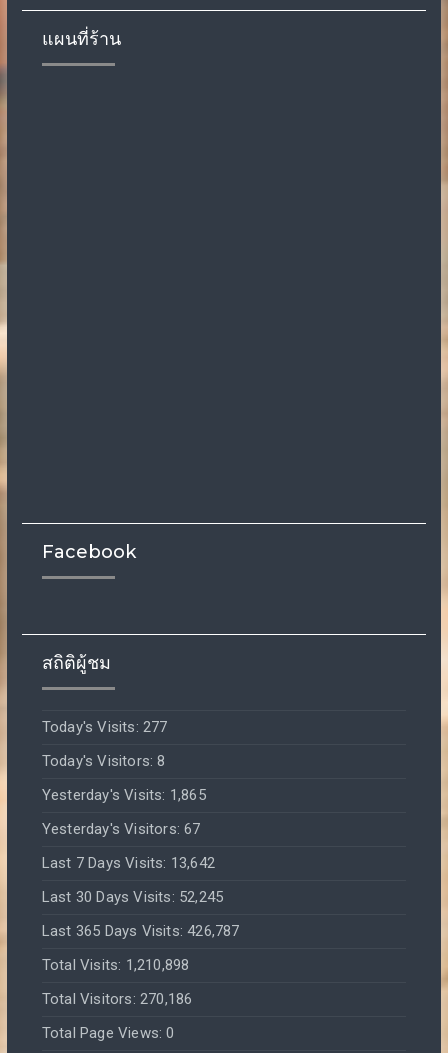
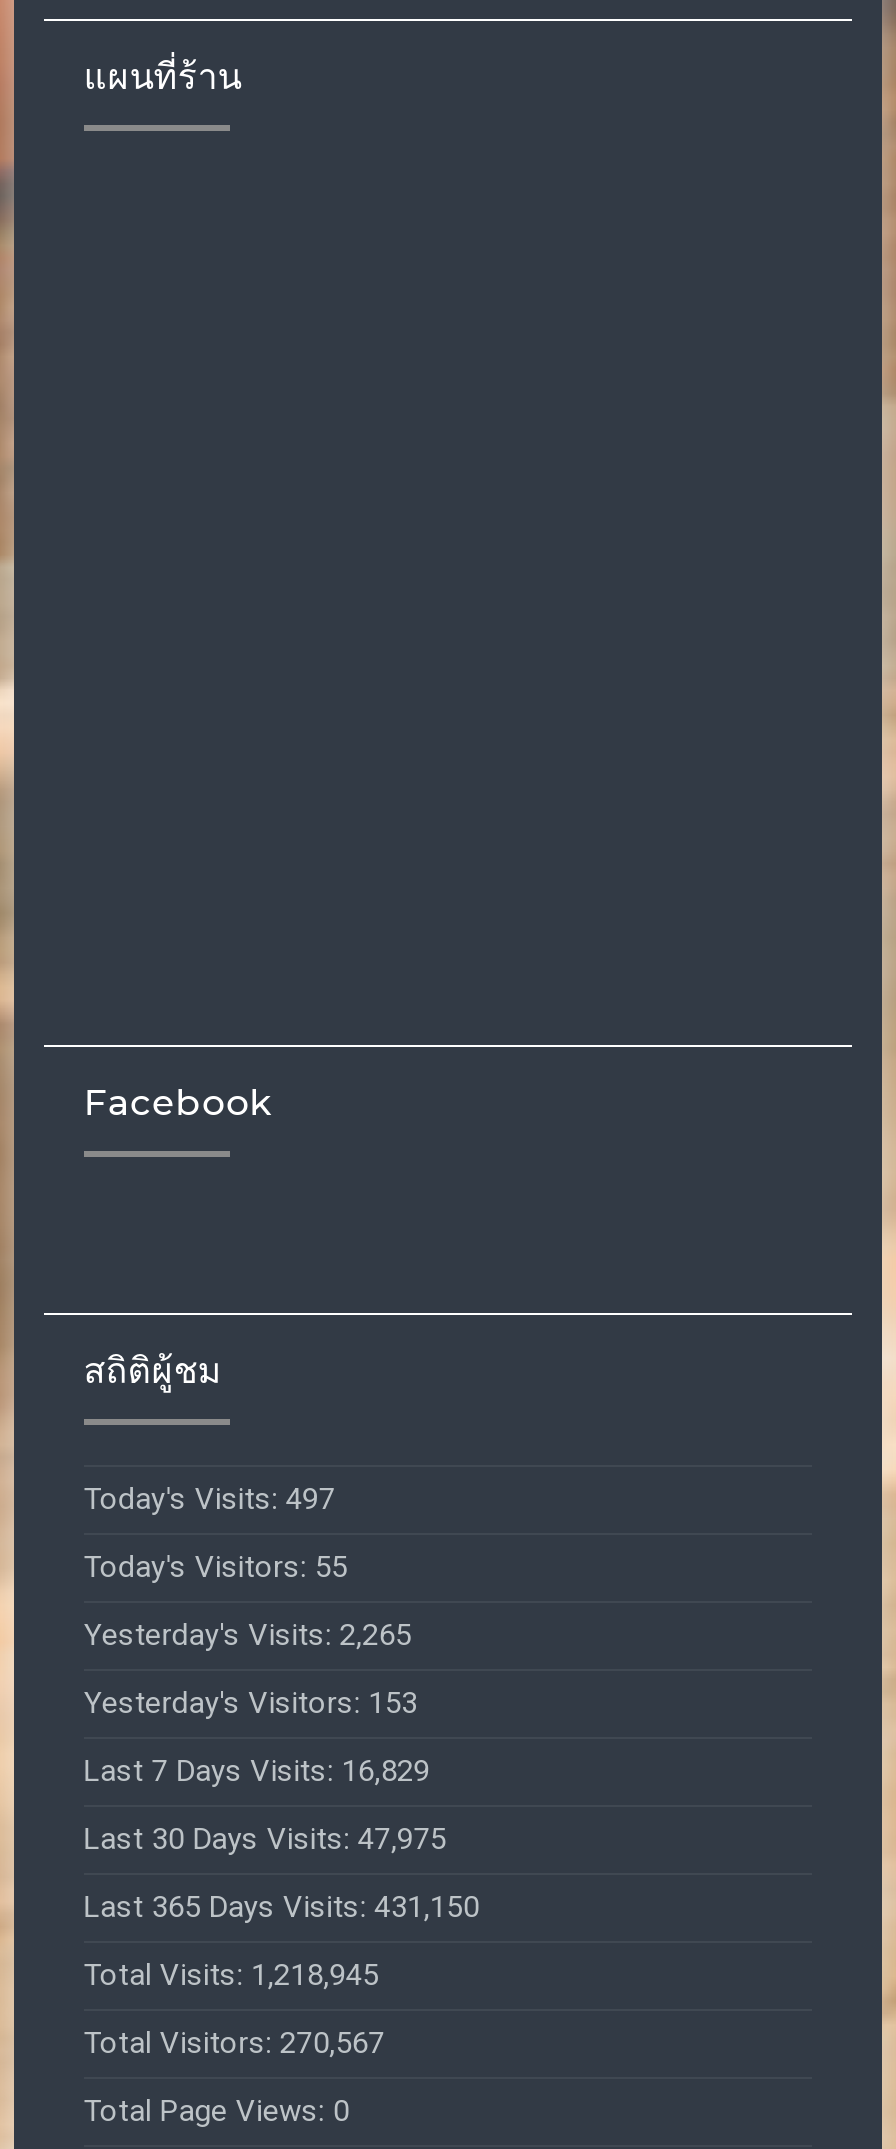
- Today's Visits: 277
+ Today's Visits: 497

- Today's Visitors: 8
+ Today's Visitors: 55

- Yesterday's Visits: 1,865
+ Yesterday's Visits: 2,265

- Yesterday's Visitors: 67
+ Yesterday's Visitors: 153

- Last 7 Days Visits: 13,642
+ Last 7 Days Visits: 16,829

- Last 30 Days Visits: 52,245
+ Last 30 Days Visits: 47,975

- Last 365 Days Visits: 426,787
+ Last 365 Days Visits: 431,150

- Total Visits: 1,210,898
+ Total Visits: 1,218,945

- Total Visitors: 270,186
+ Total Visitors: 270,567
